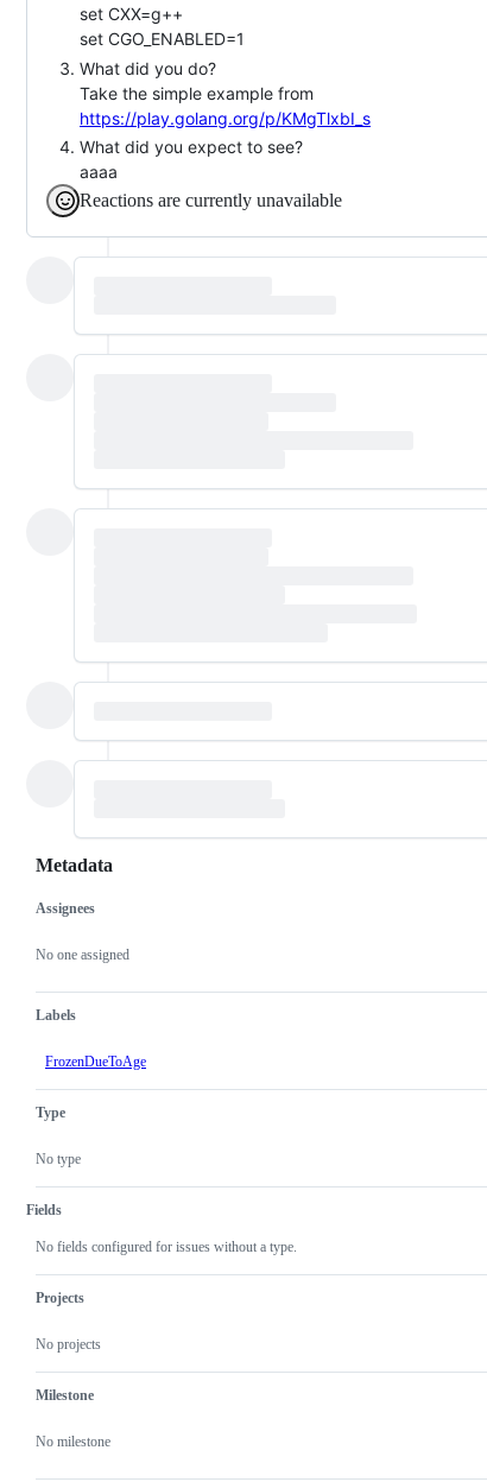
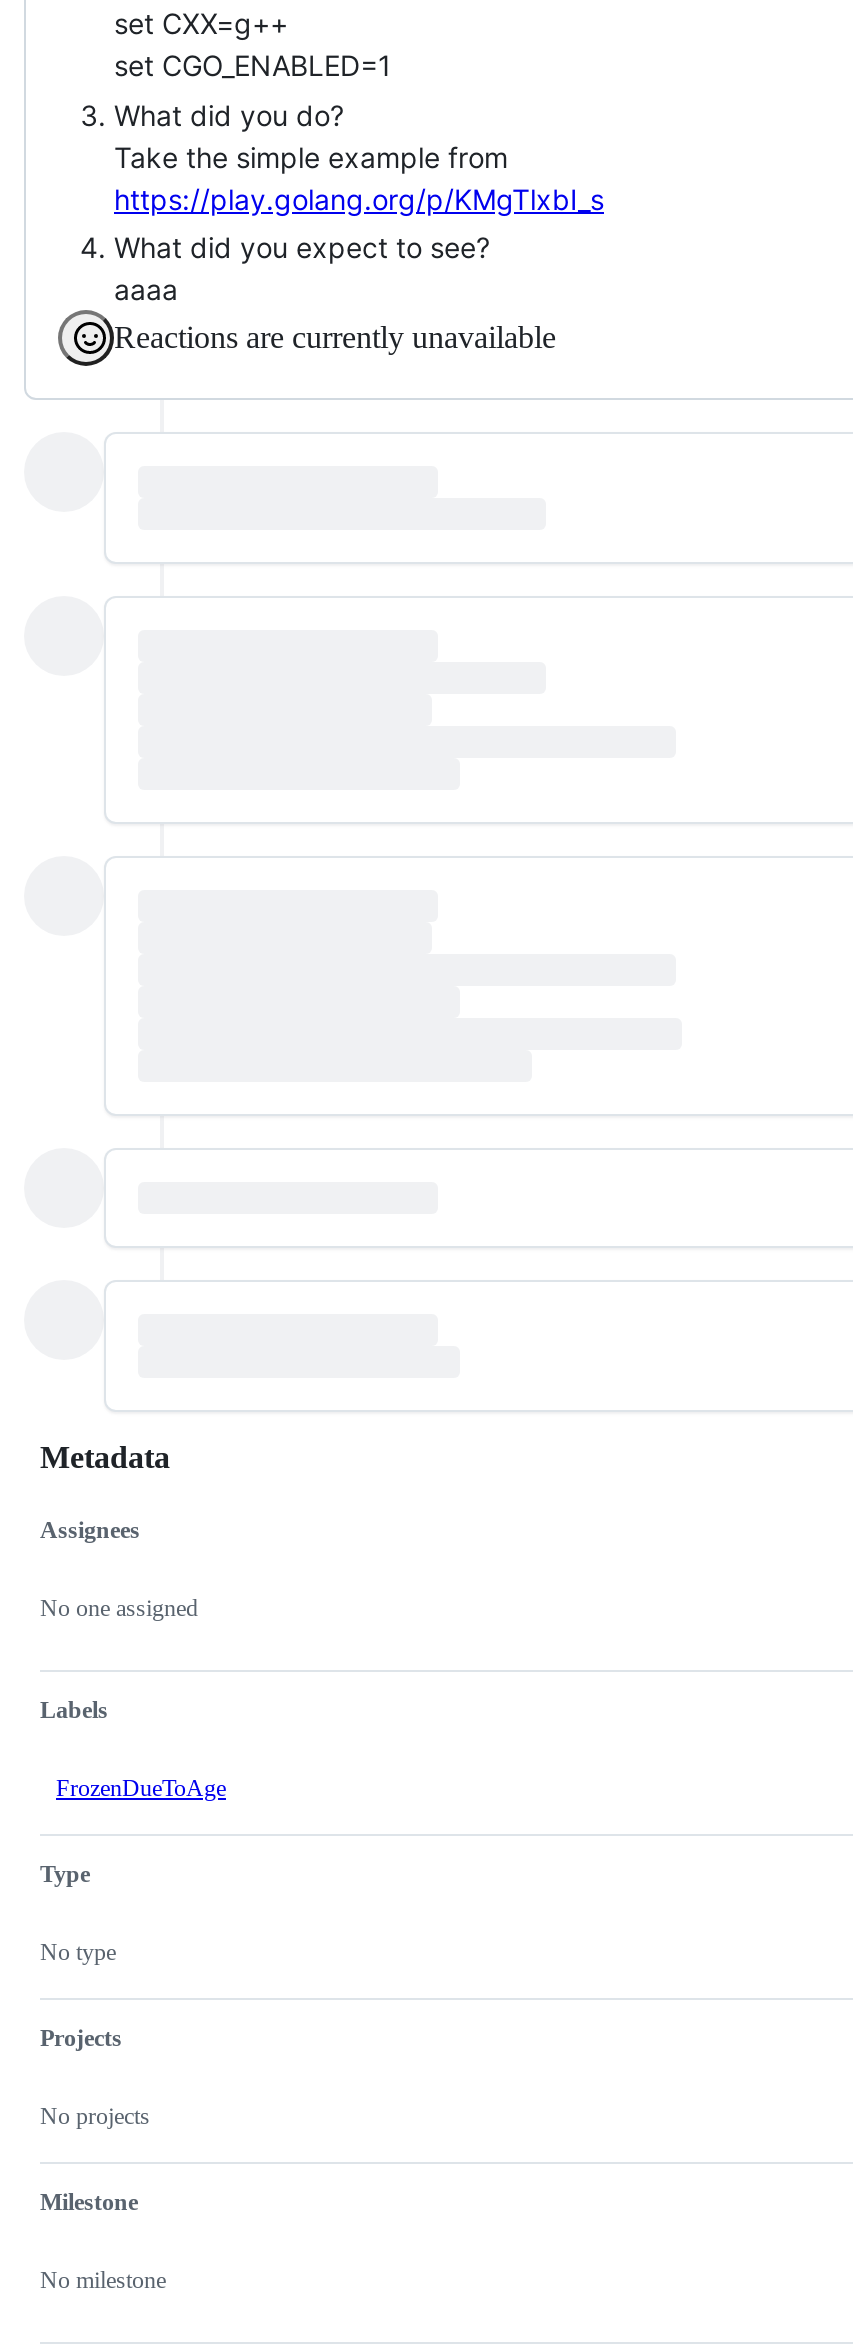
- Fields
- No fields configured for issues without a type.
